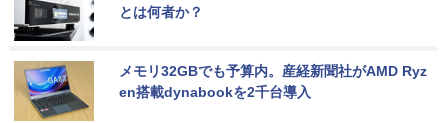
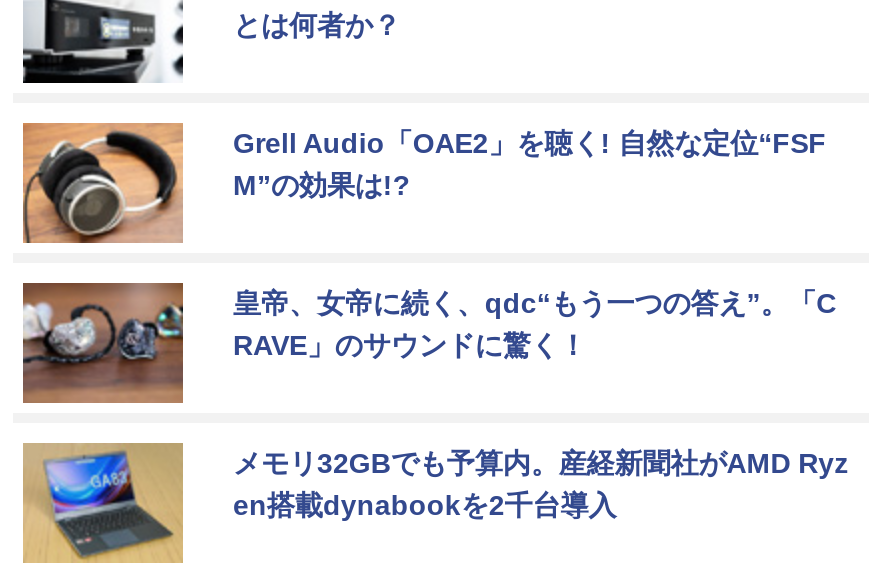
+ [image]
+ 皇帝、女帝に続く、qdc“もう一つの答え”。「C
+ RAVE」のサウンドに驚く！

+ [image]
+ Grell Audio「OAE2」を聴く! 自然な定位“FSF
+ M”の効果は!?
